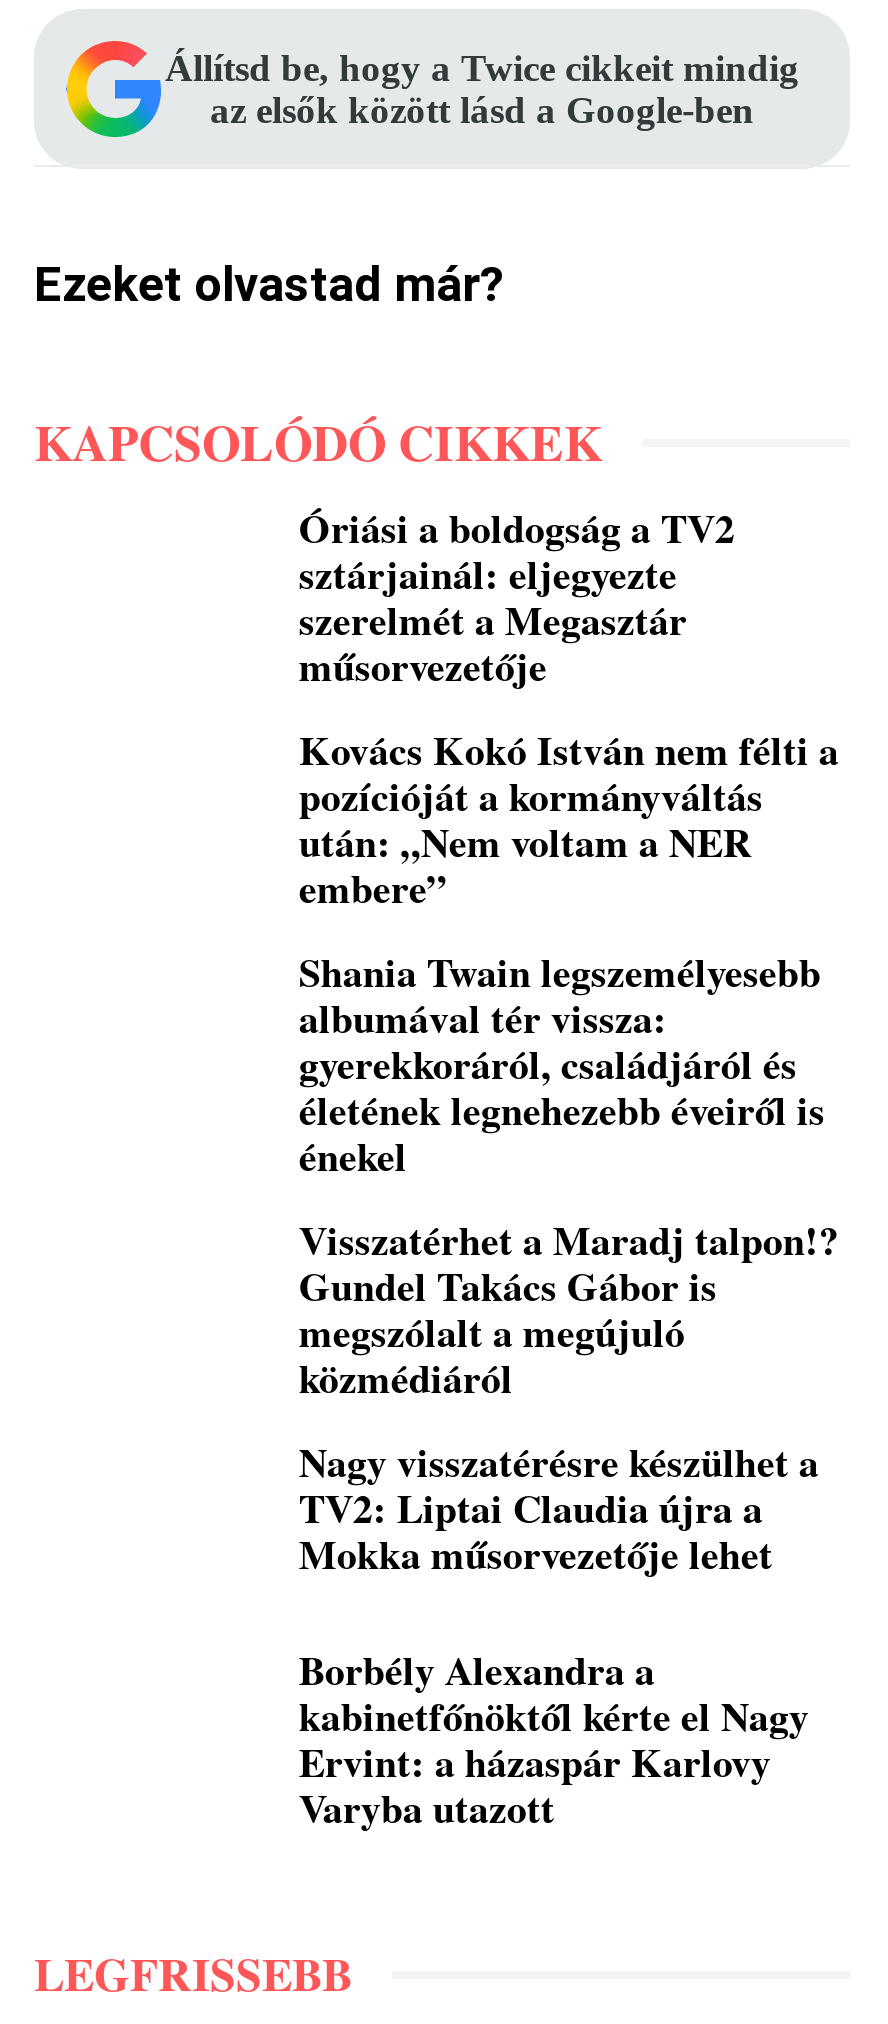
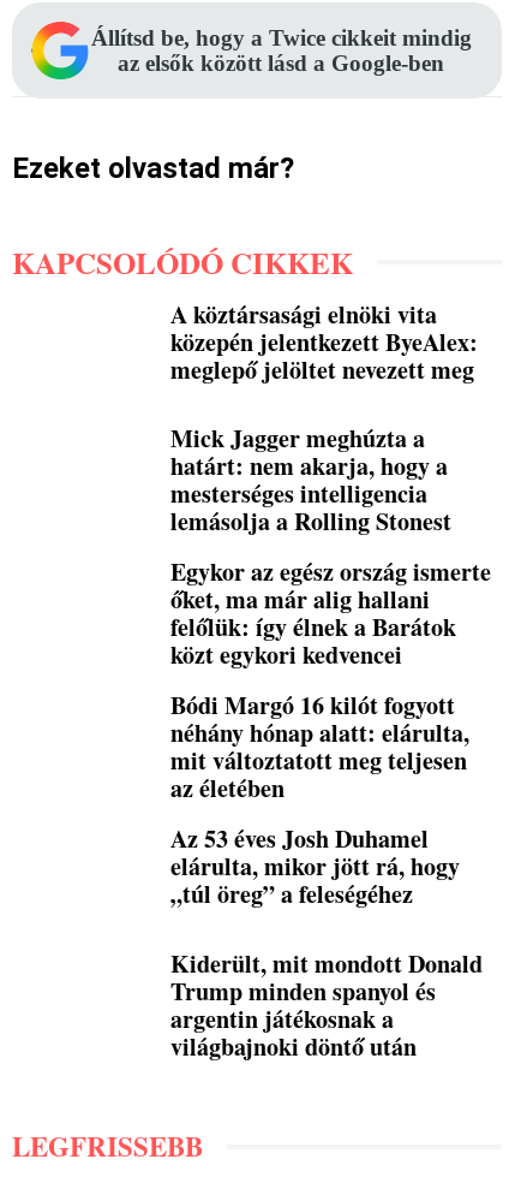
- Óriási a boldogság a TV2
- sztárjainál: eljegyezte
- szerelmét a Megasztár
- műsorvezetője
- Kovács Kokó István nem félti a
- pozícióját a kormányváltás
- után: „Nem voltam a NER
- embere”
- Shania Twain legszemélyesebb
- albumával tér vissza:
- gyerekkoráról, családjáról és
- életének legnehezebb éveiről is
- énekel
- Visszatérhet a Maradj talpon!?
- Gundel Takács Gábor is
- megszólalt a megújuló
- közmédiáról
- Nagy visszatérésre készülhet a
- TV2: Liptai Claudia újra a
- Mokka műsorvezetője lehet
- Borbély Alexandra a
- kabinetfőnöktől kérte el Nagy
- Ervint: a házaspár Karlovy
- Varyba utazott
+ A köztársasági elnöki vita
+ közepén jelentkezett ByeAlex:
+ meglepő jelöltet nevezett meg
+ Mick Jagger meghúzta a
+ határt: nem akarja, hogy a
+ mesterséges intelligencia
+ lemásolja a Rolling Stonest
+ Egykor az egész ország ismerte
+ őket, ma már alig hallani
+ felőlük: így élnek a Barátok
+ közt egykori kedvencei
+ Bódi Margó 16 kilót fogyott
+ néhány hónap alatt: elárulta,
+ mit változtatott meg teljesen
+ az életében
+ Az 53 éves Josh Duhamel
+ elárulta, mikor jött rá, hogy
+ „túl öreg” a feleségéhez
+ Kiderült, mit mondott Donald
+ Trump minden spanyol és
+ argentin játékosnak a
+ világbajnoki döntő után
